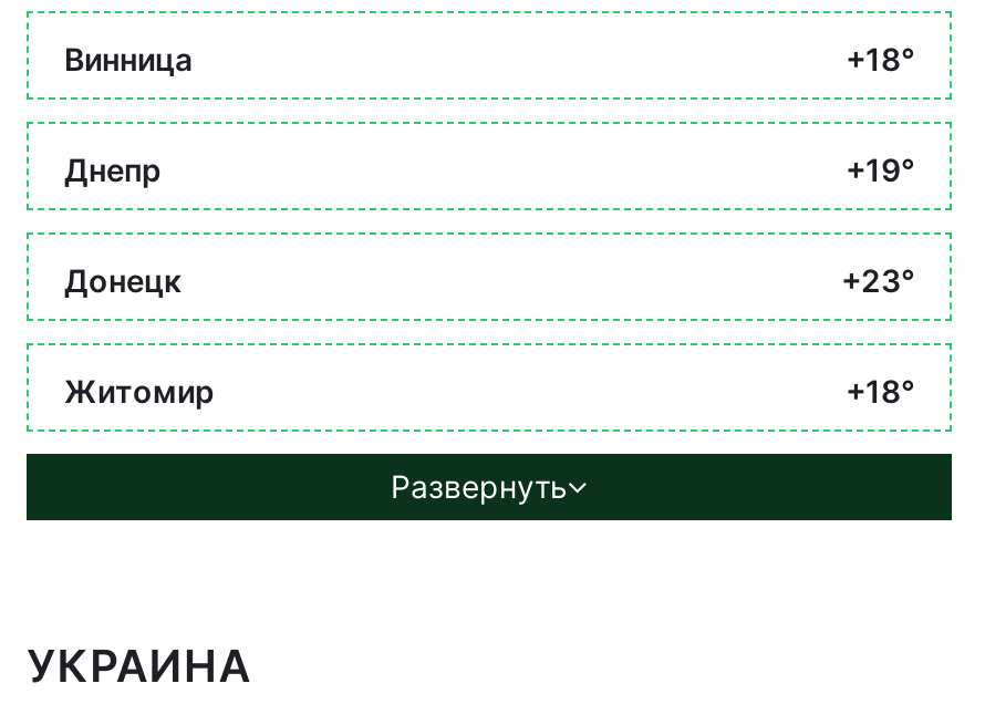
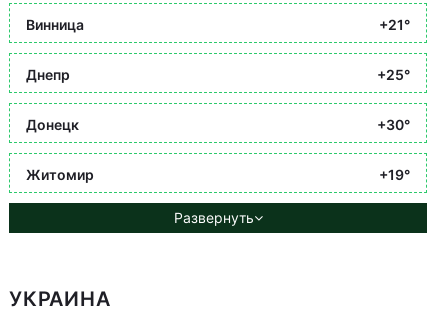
- +18°
+ +21°

- +19°
+ +25°

- +23°
+ +30°

- +18°
+ +19°
